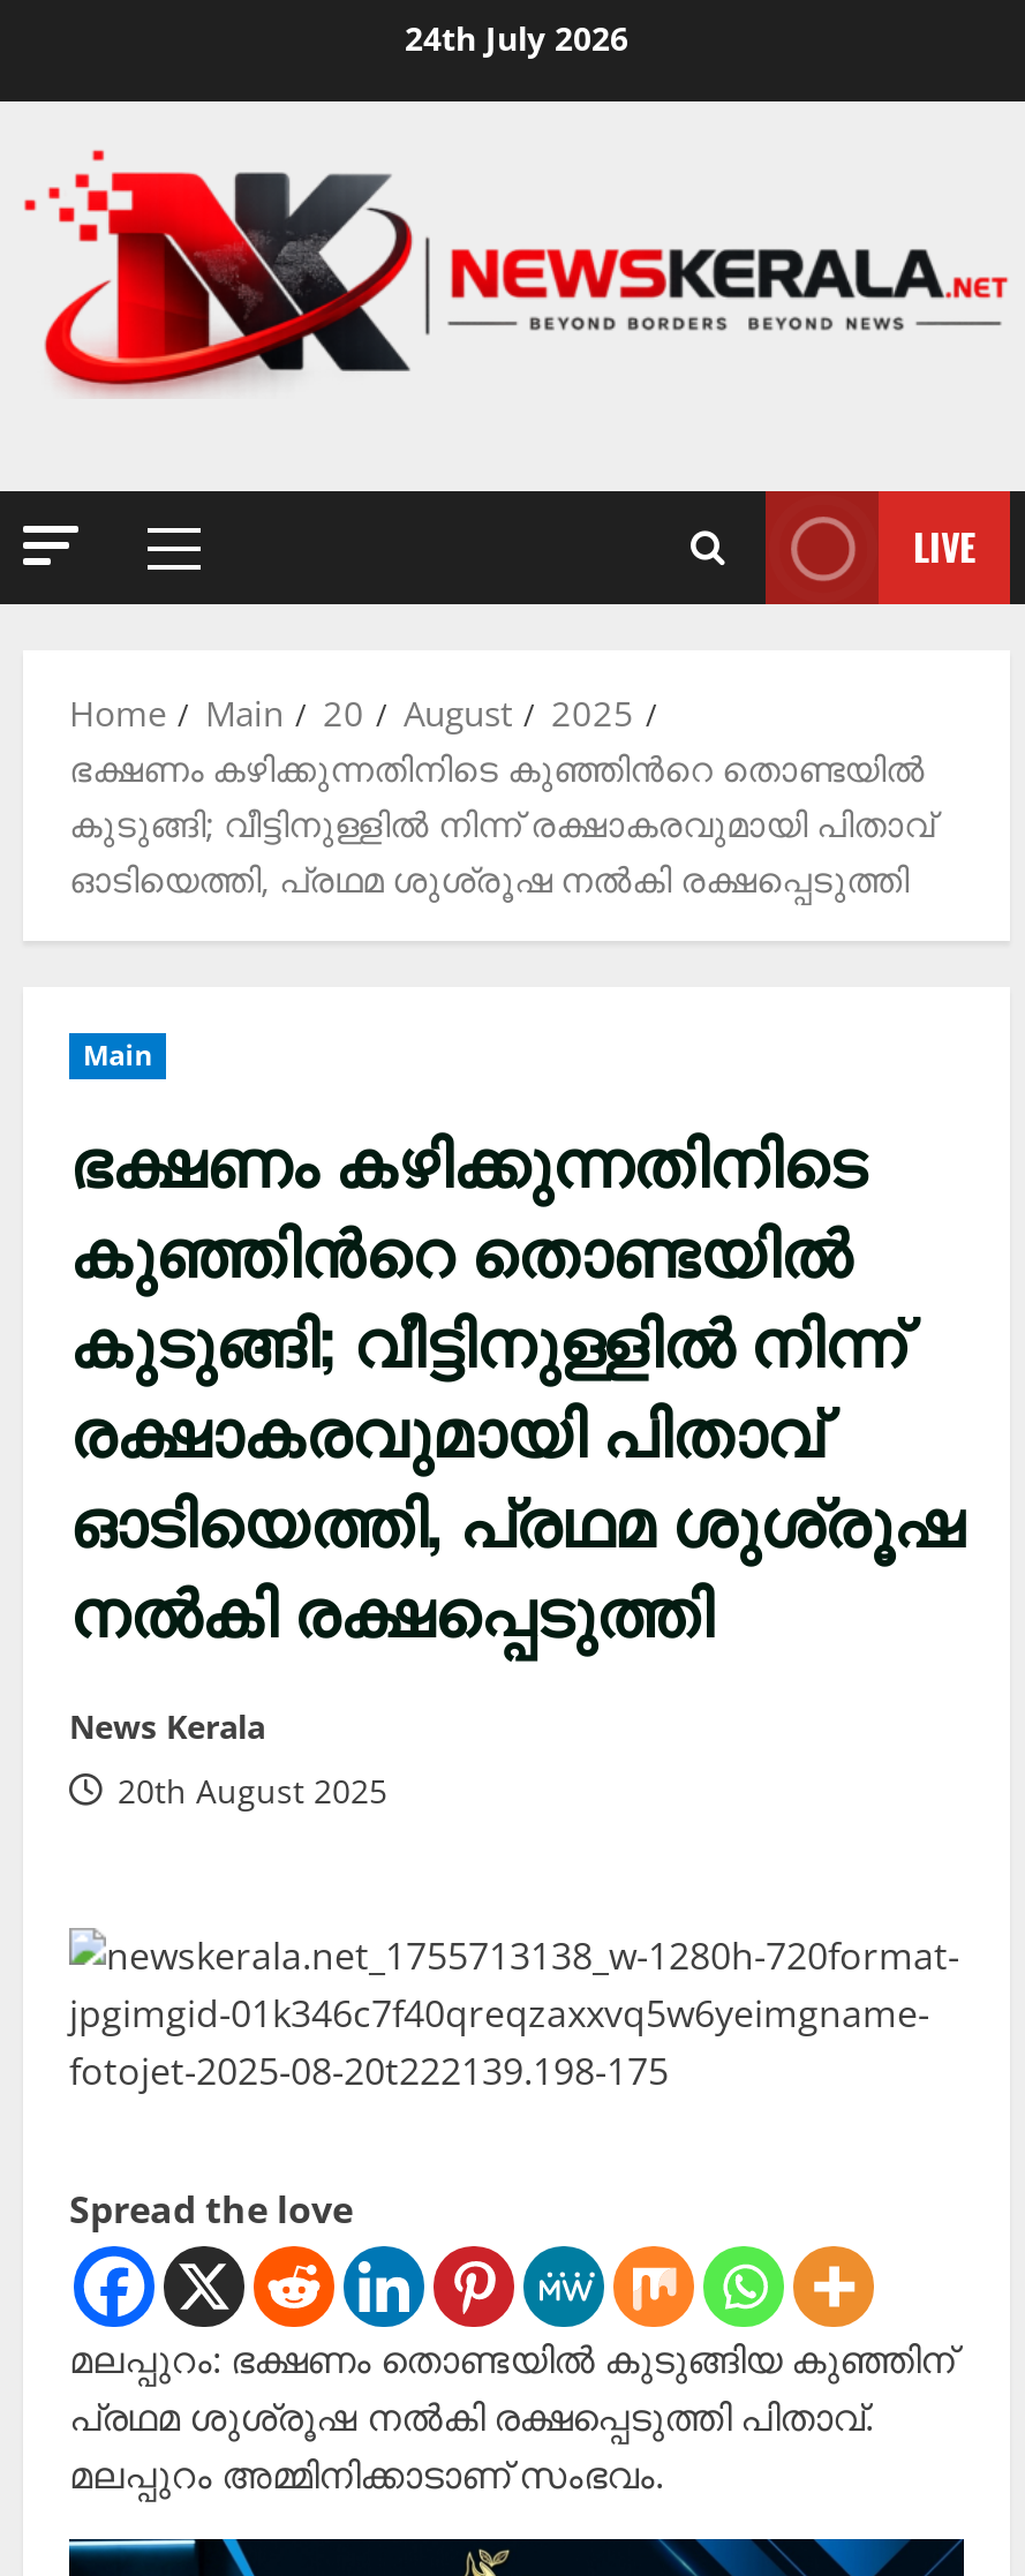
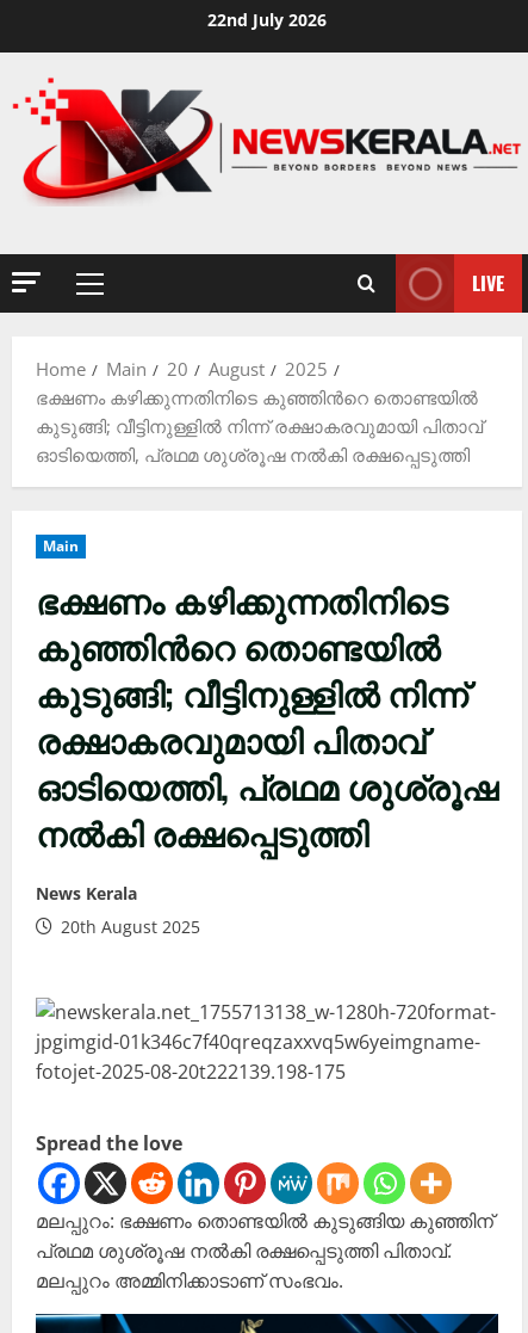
- 24th July 2026
+ 22nd July 2026
